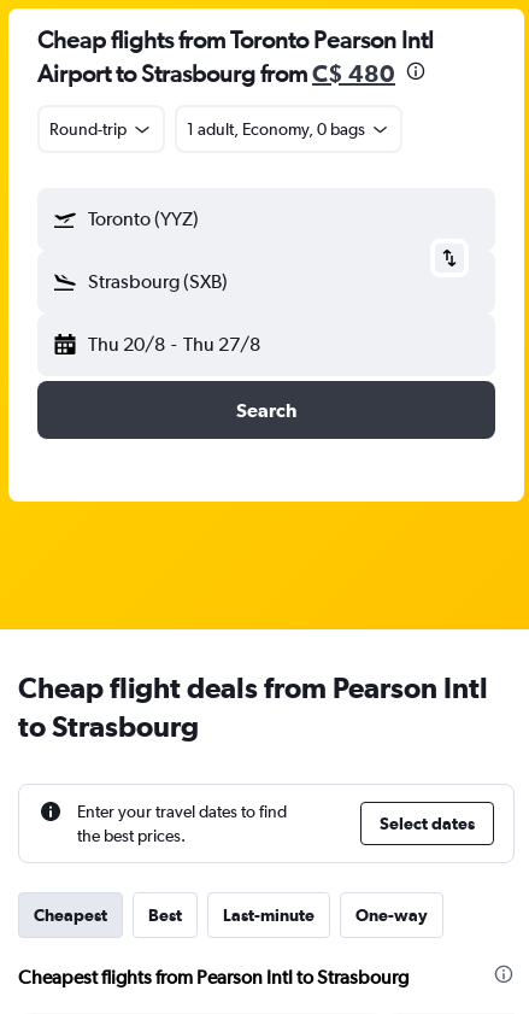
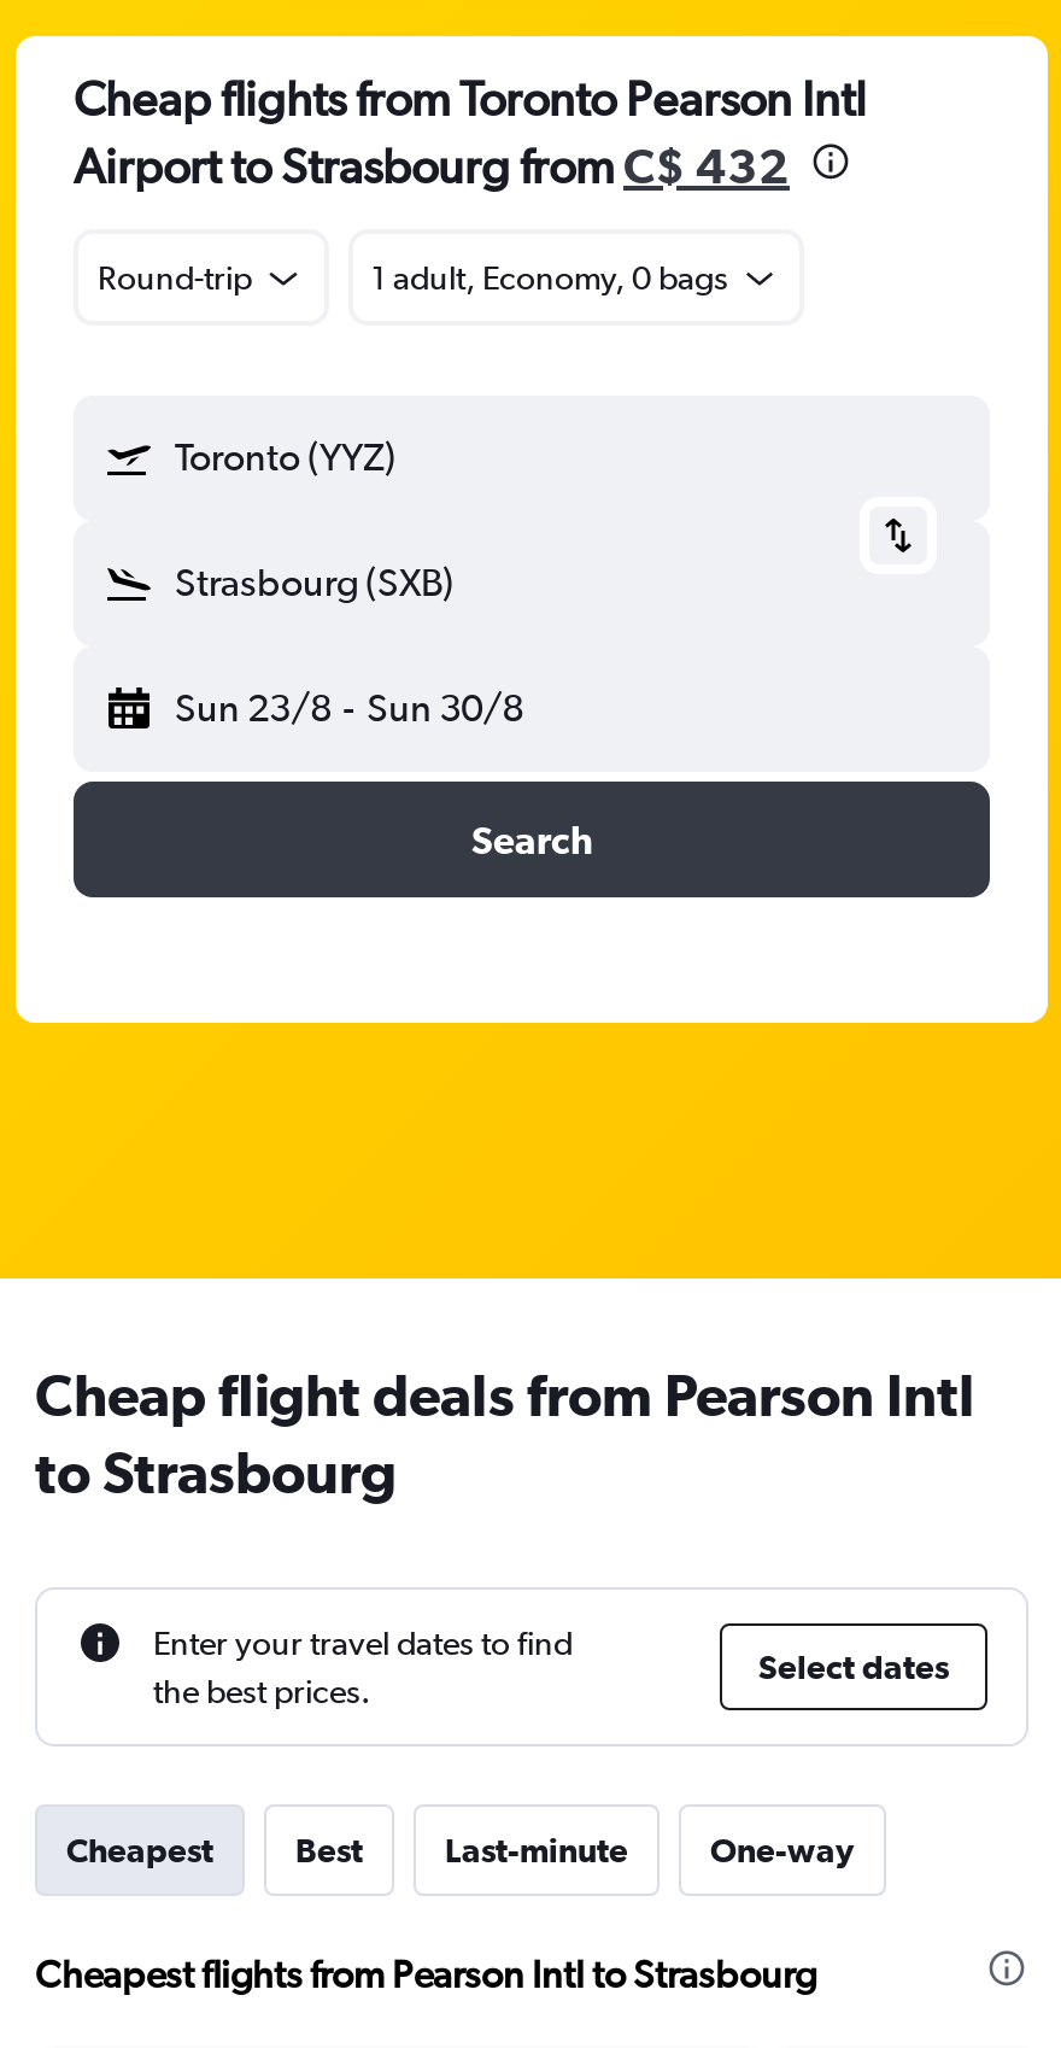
- Airport to Strasbourg from C$ 480
+ Airport to Strasbourg from C$ 432

- Thu 20/8 - Thu 27/8
+ Sun 23/8 - Sun 30/8
